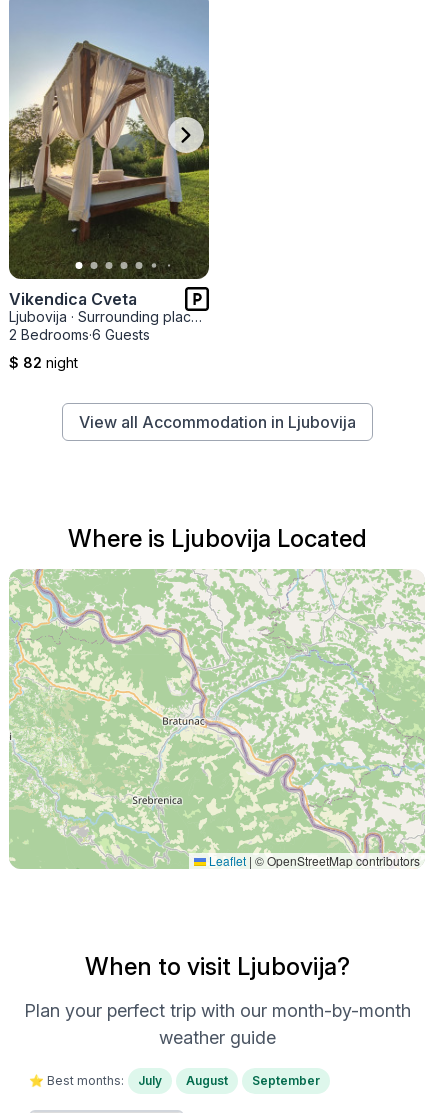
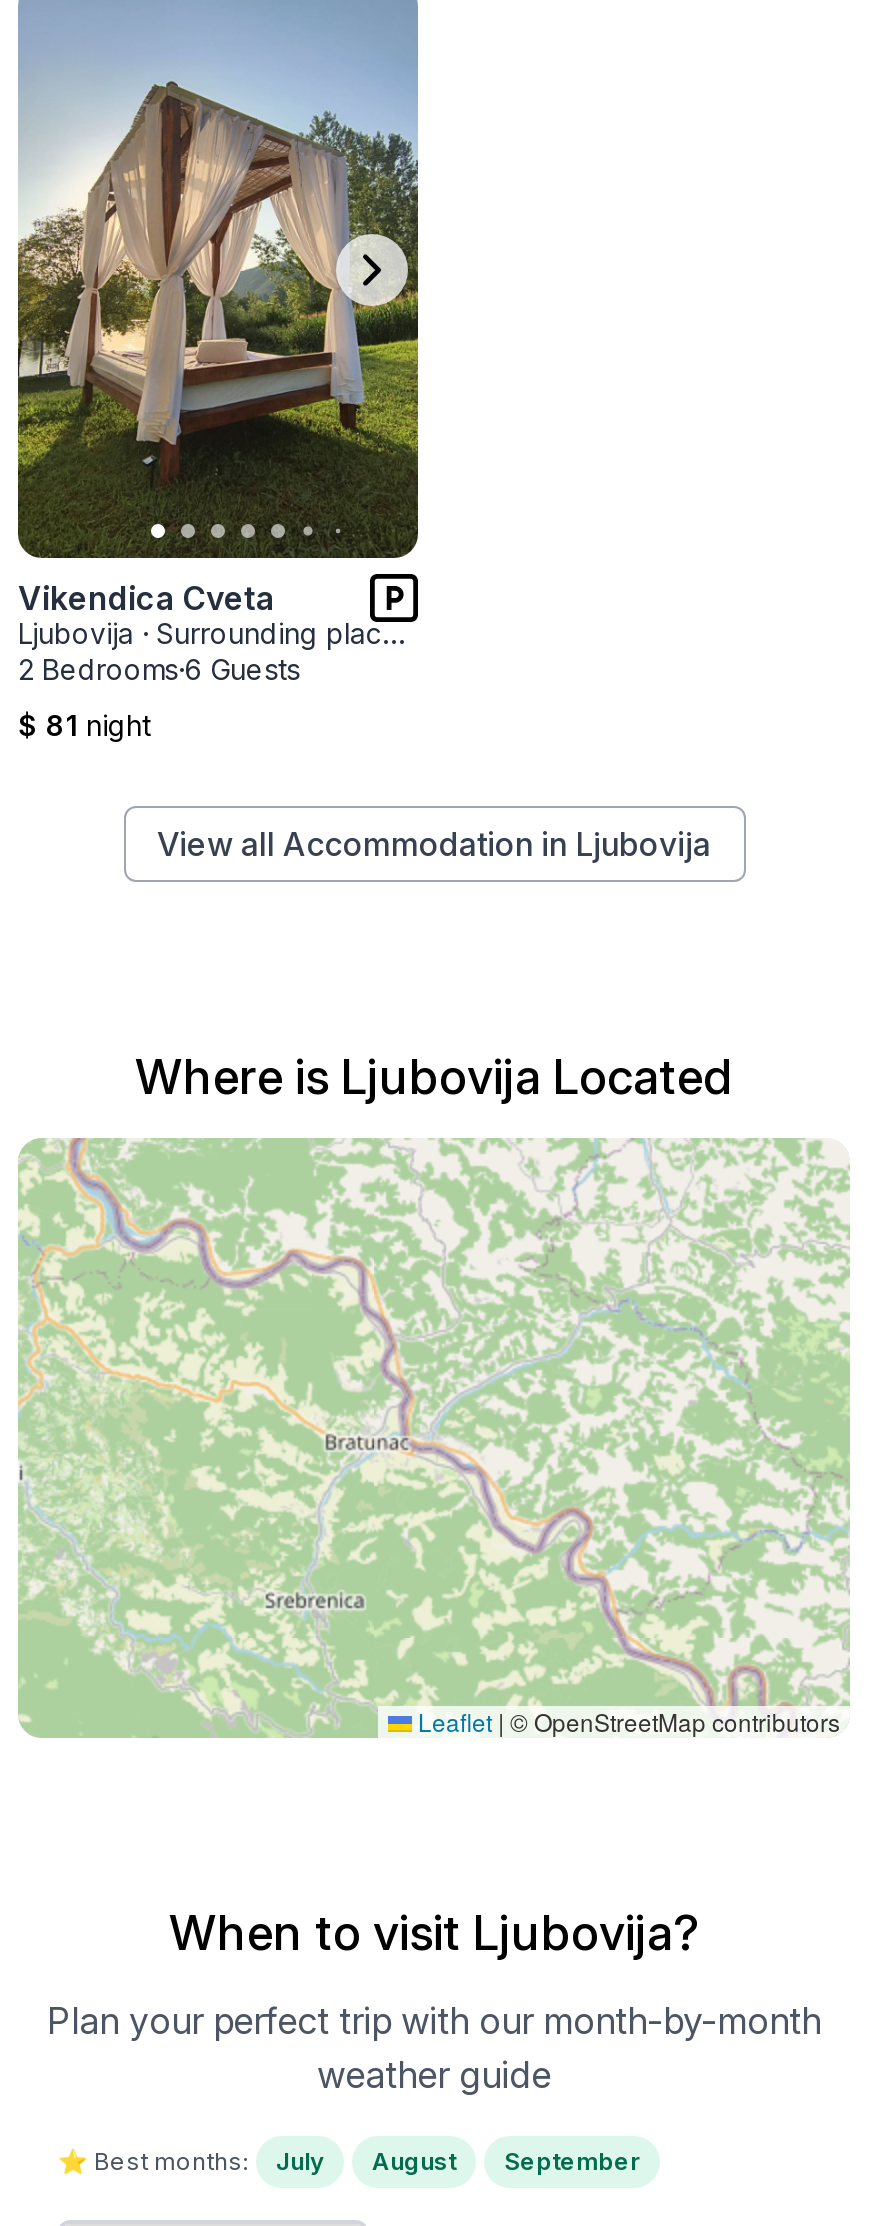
- $ 82 night
+ $ 81 night
